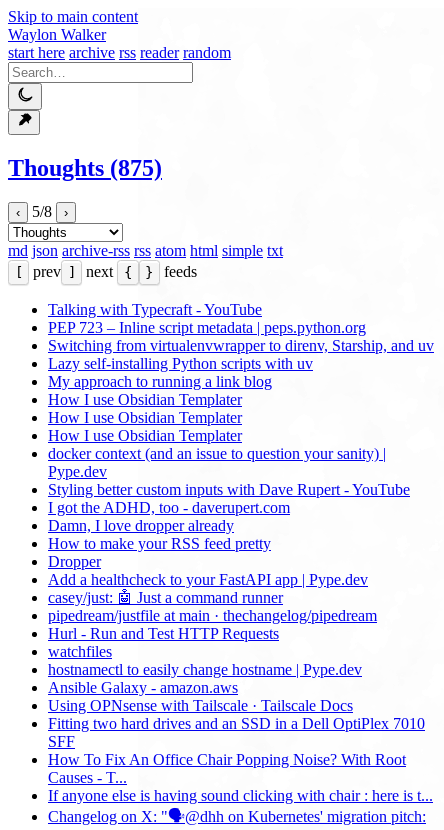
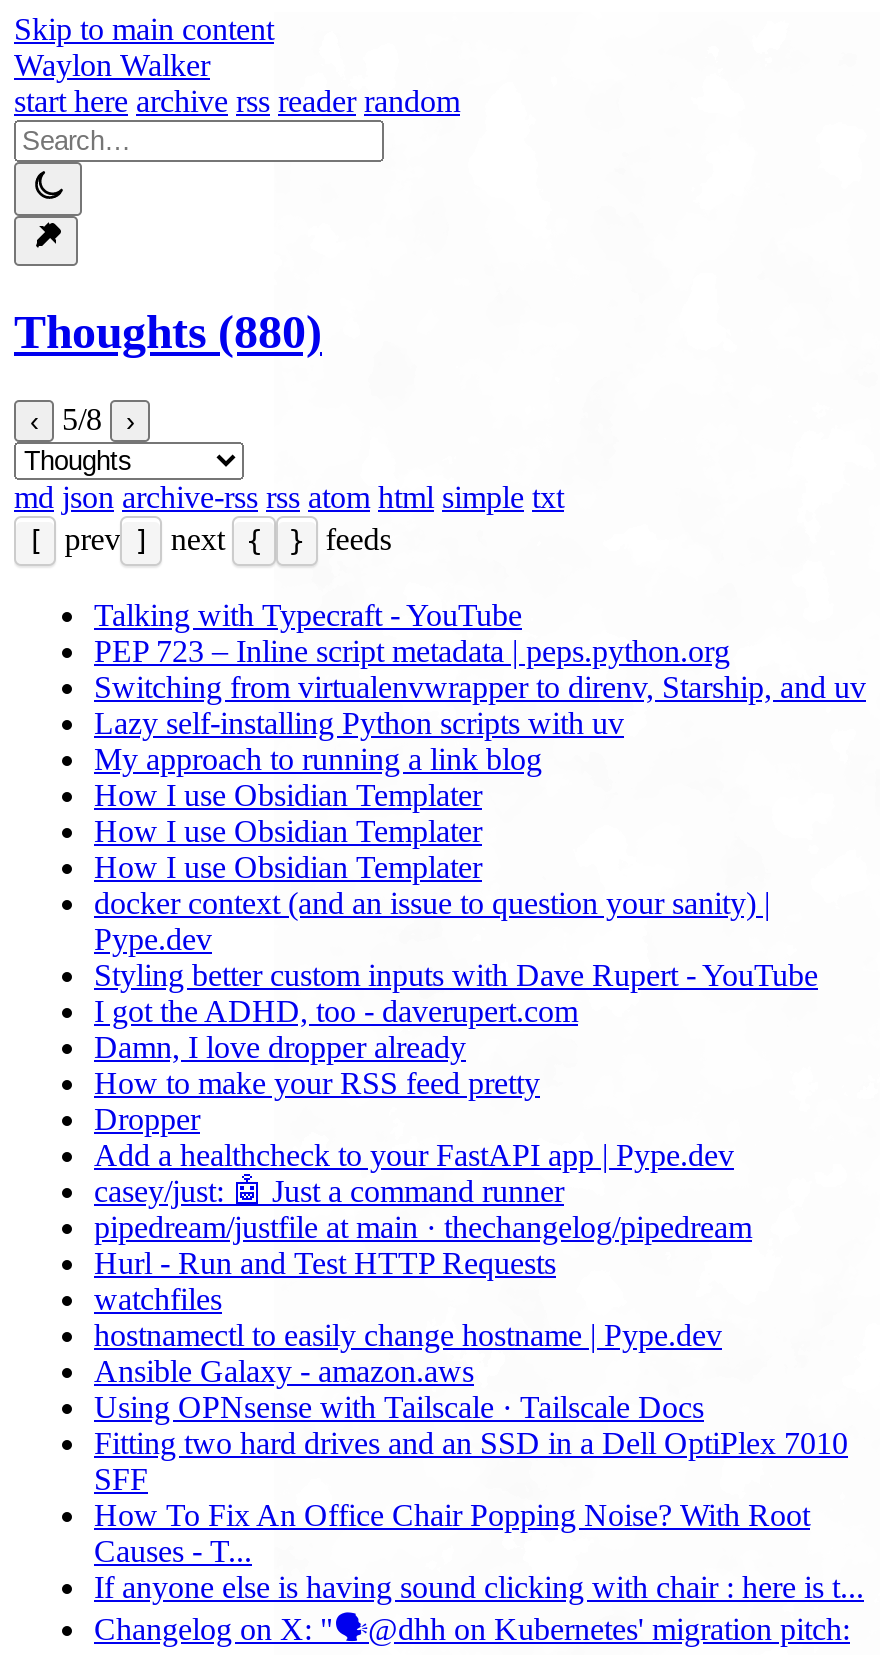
- Thoughts (875)
+ Thoughts (880)
